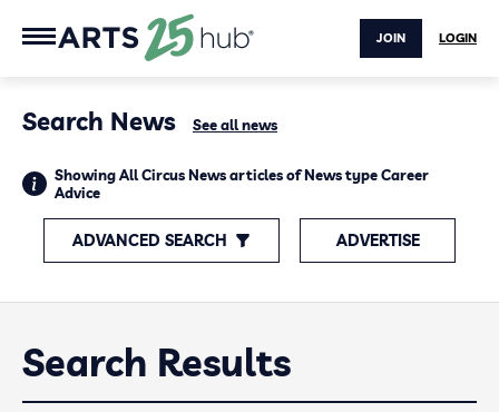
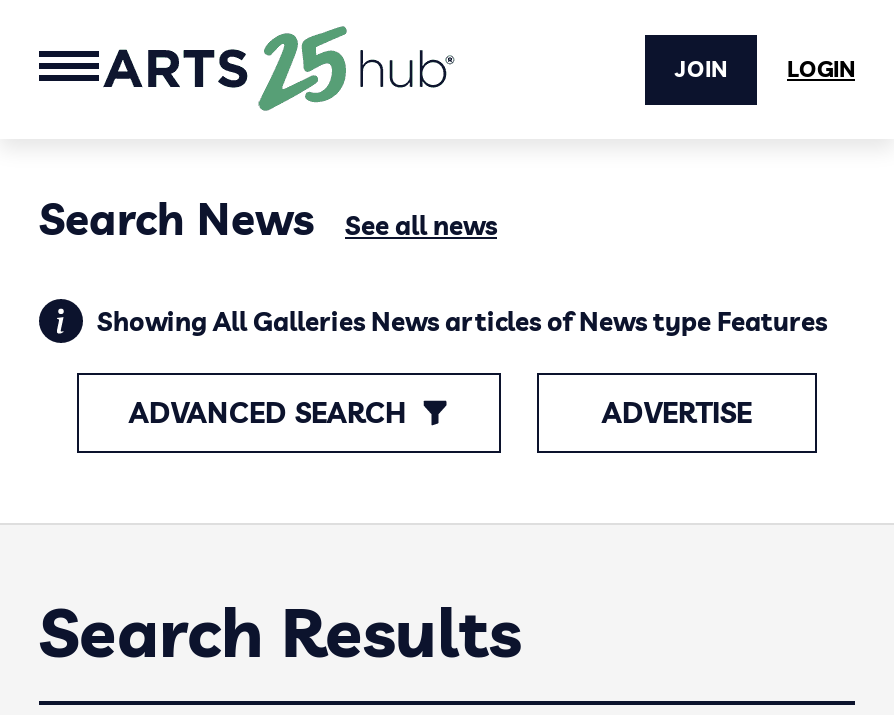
- Showing All Circus News articles of News type Career
- Advice
+ Showing All Galleries News articles of News type Features
